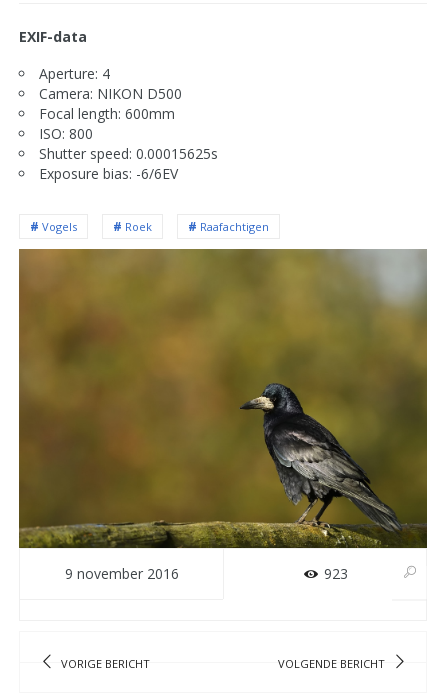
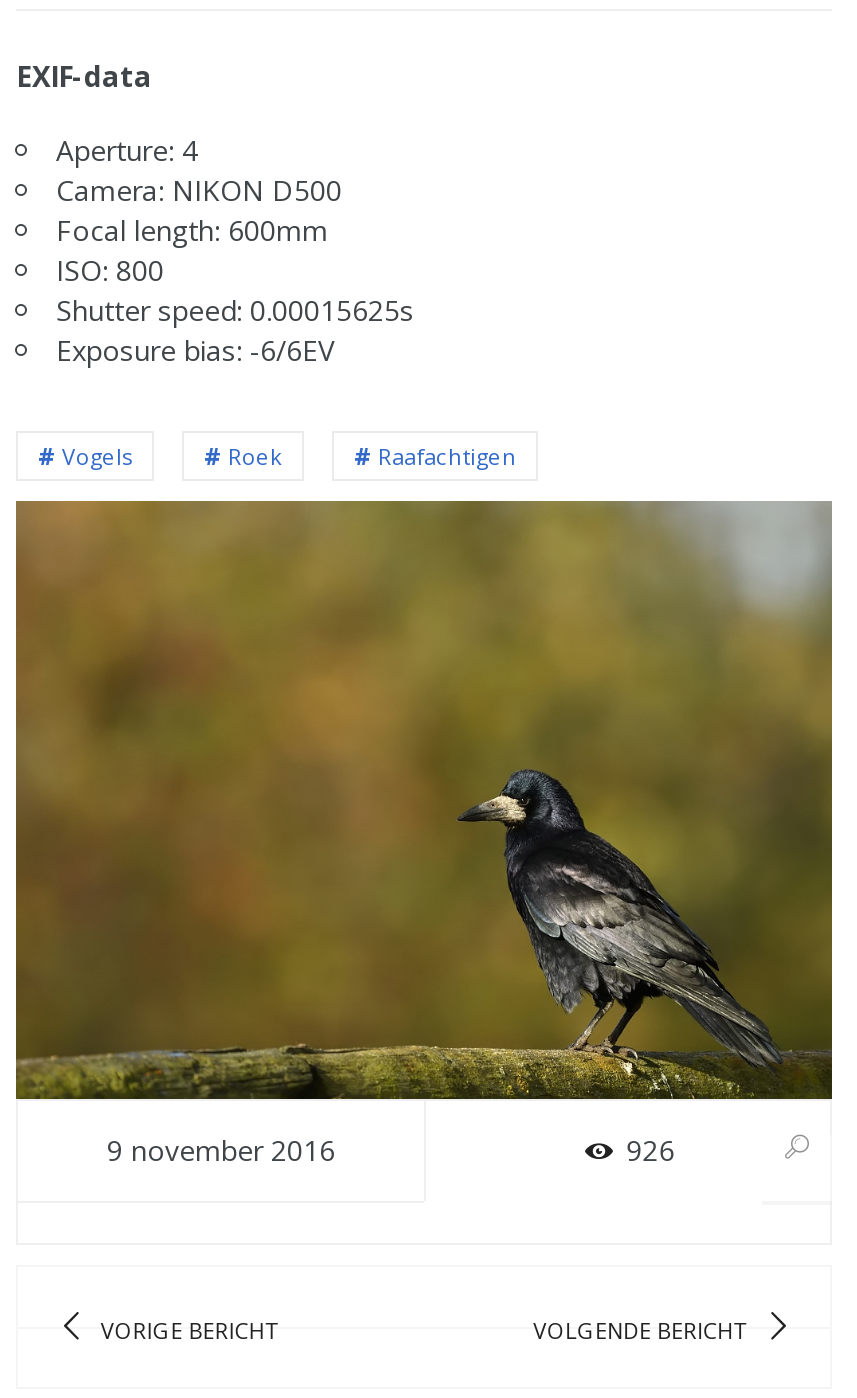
- 923
+ 926
